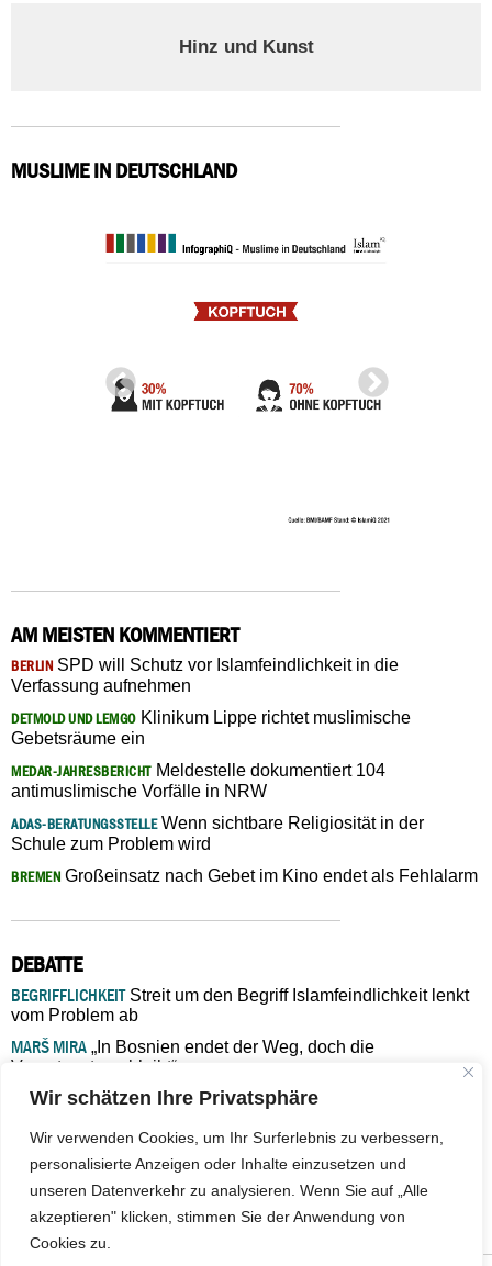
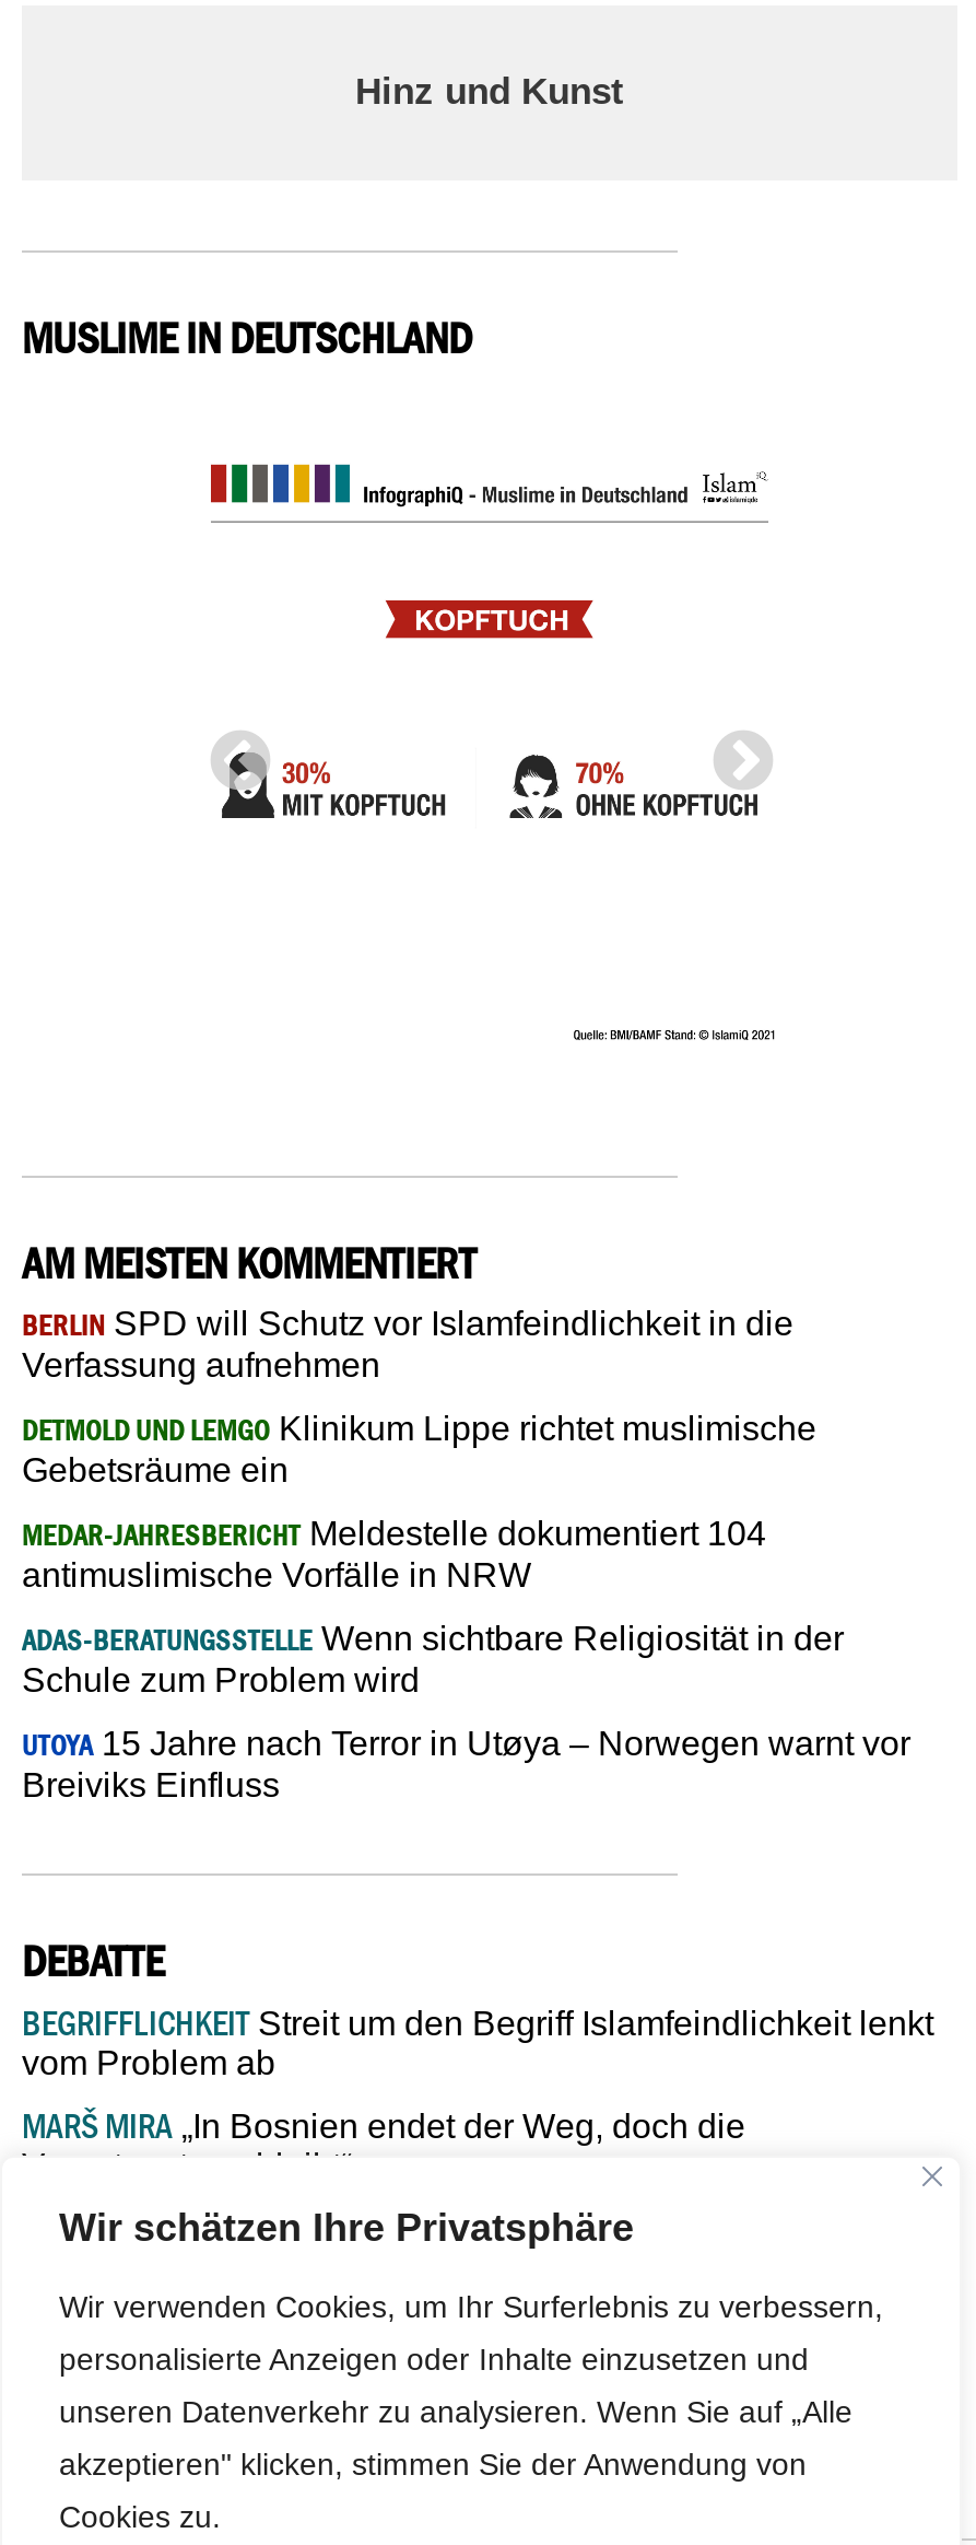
- BREMEN Großeinsatz nach Gebet im Kino endet als Fehlalarm
+ UTOYA 15 Jahre nach Terror in Utøya – Norwegen warnt vor
+ Breiviks Einfluss
